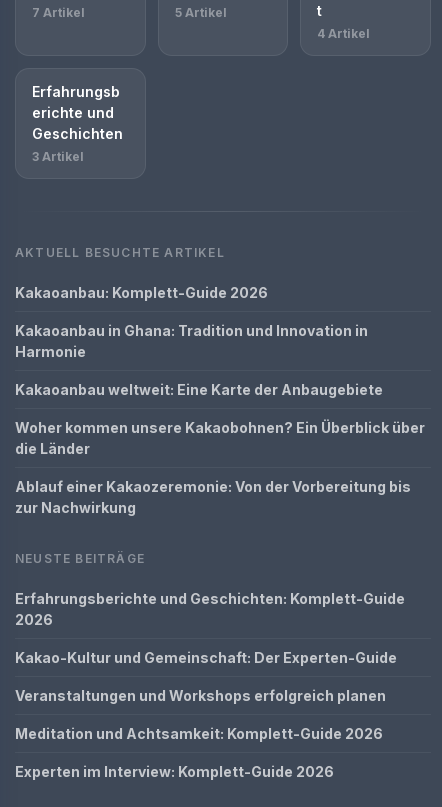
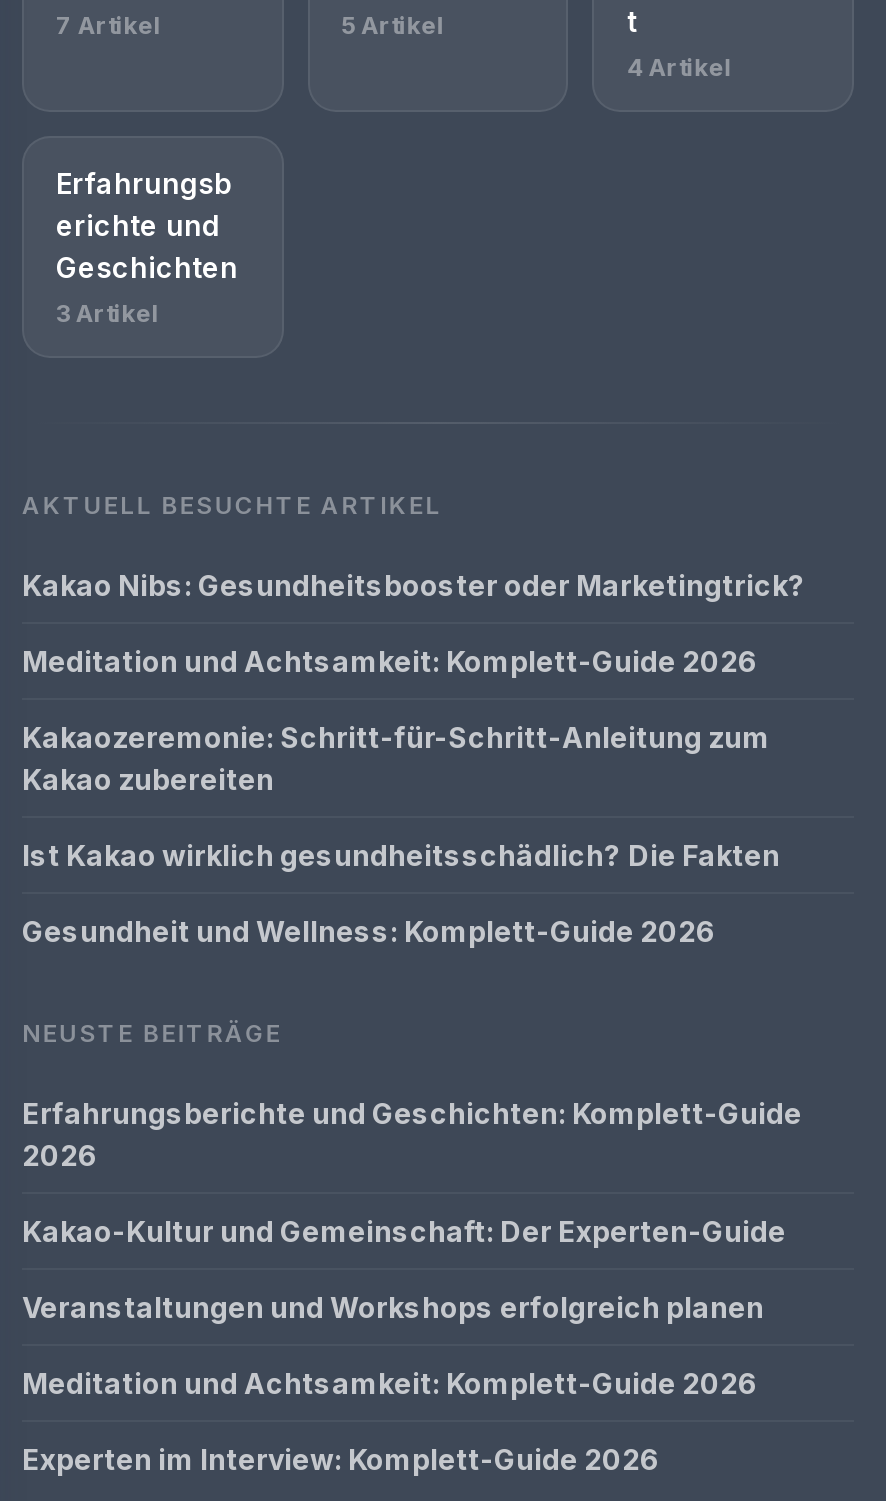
- Kakaoanbau: Komplett-Guide 2026
+ Kakao Nibs: Gesundheitsbooster oder Marketingtrick?

- Kakaoanbau in Ghana: Tradition und Innovation in
- Harmonie
+ Meditation und Achtsamkeit: Komplett-Guide 2026

- Kakaoanbau weltweit: Eine Karte der Anbaugebiete
+ Kakaozeremonie: Schritt-für-Schritt-Anleitung zum
+ Kakao zubereiten

- Woher kommen unsere Kakaobohnen? Ein Überblick über
- die Länder
+ Ist Kakao wirklich gesundheitsschädlich? Die Fakten

- Ablauf einer Kakaozeremonie: Von der Vorbereitung bis
- zur Nachwirkung
+ Gesundheit und Wellness: Komplett-Guide 2026
